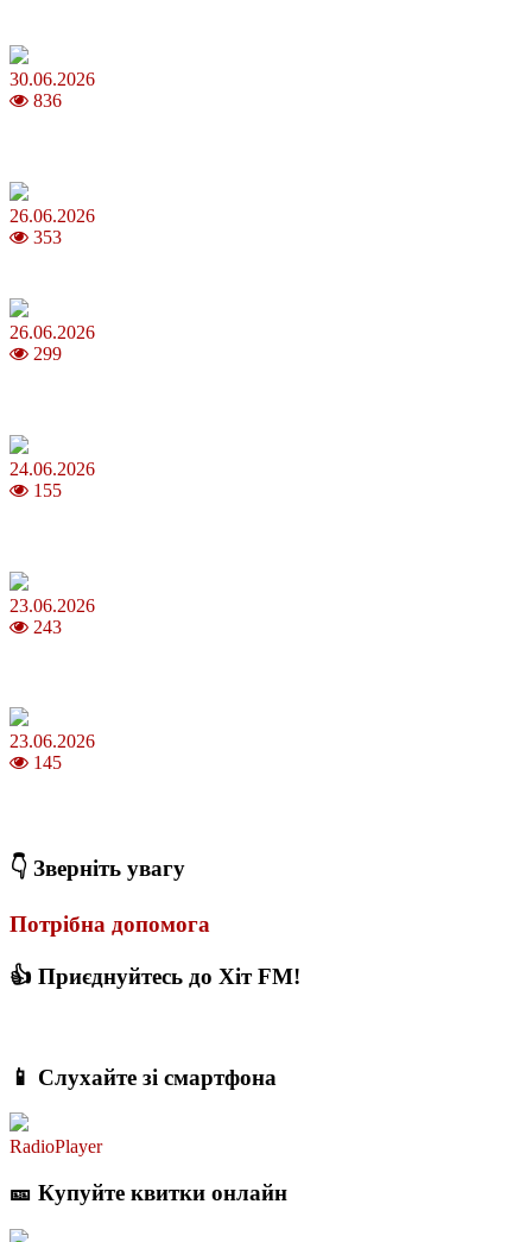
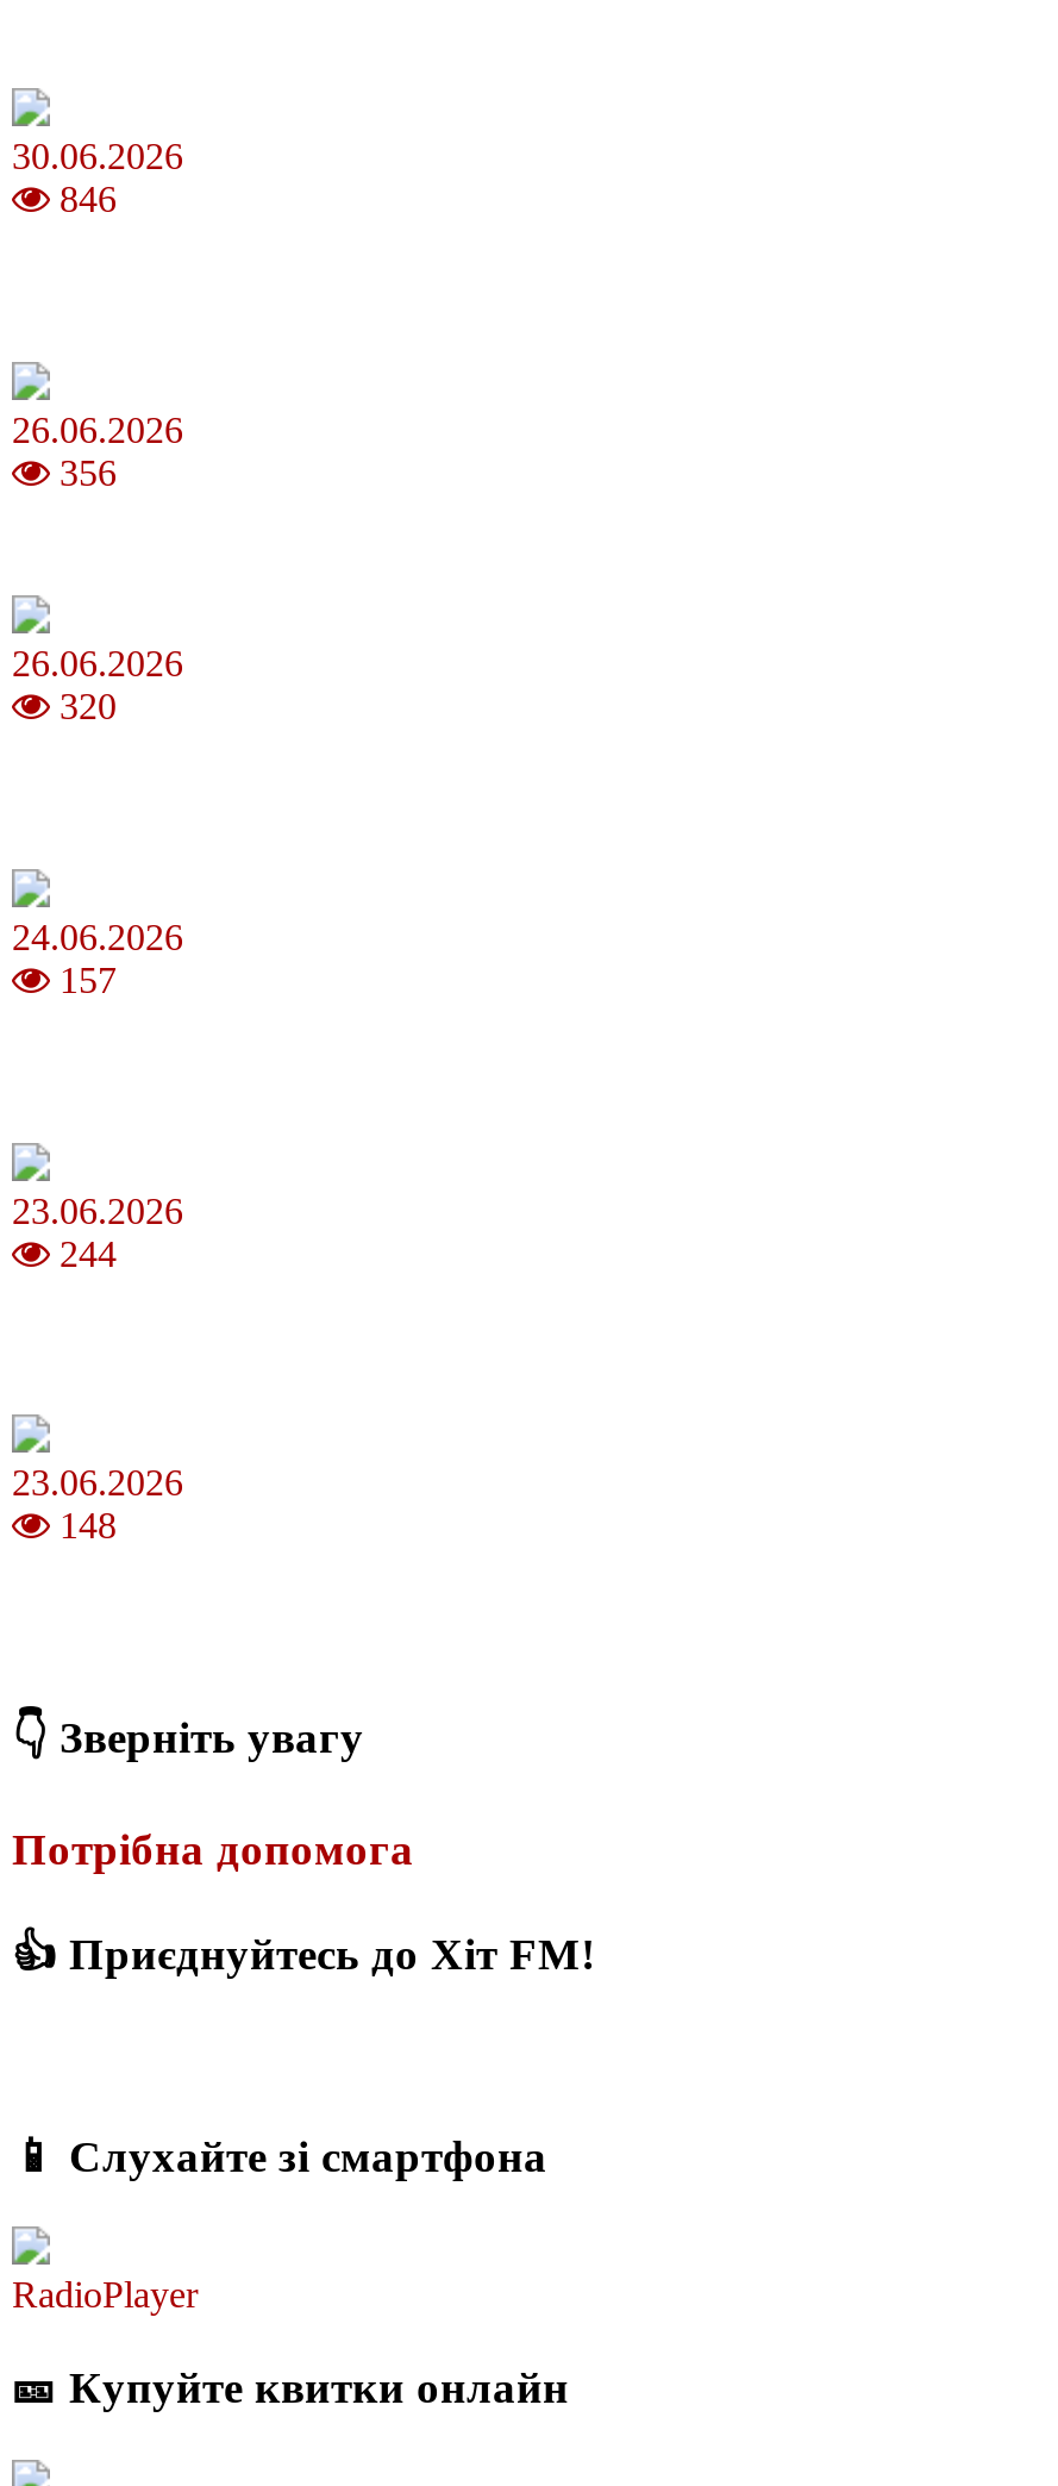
- 836
+ 846

- 353
+ 356

- 299
+ 320

- 155
+ 157

- 243
+ 244

- 145
+ 148
